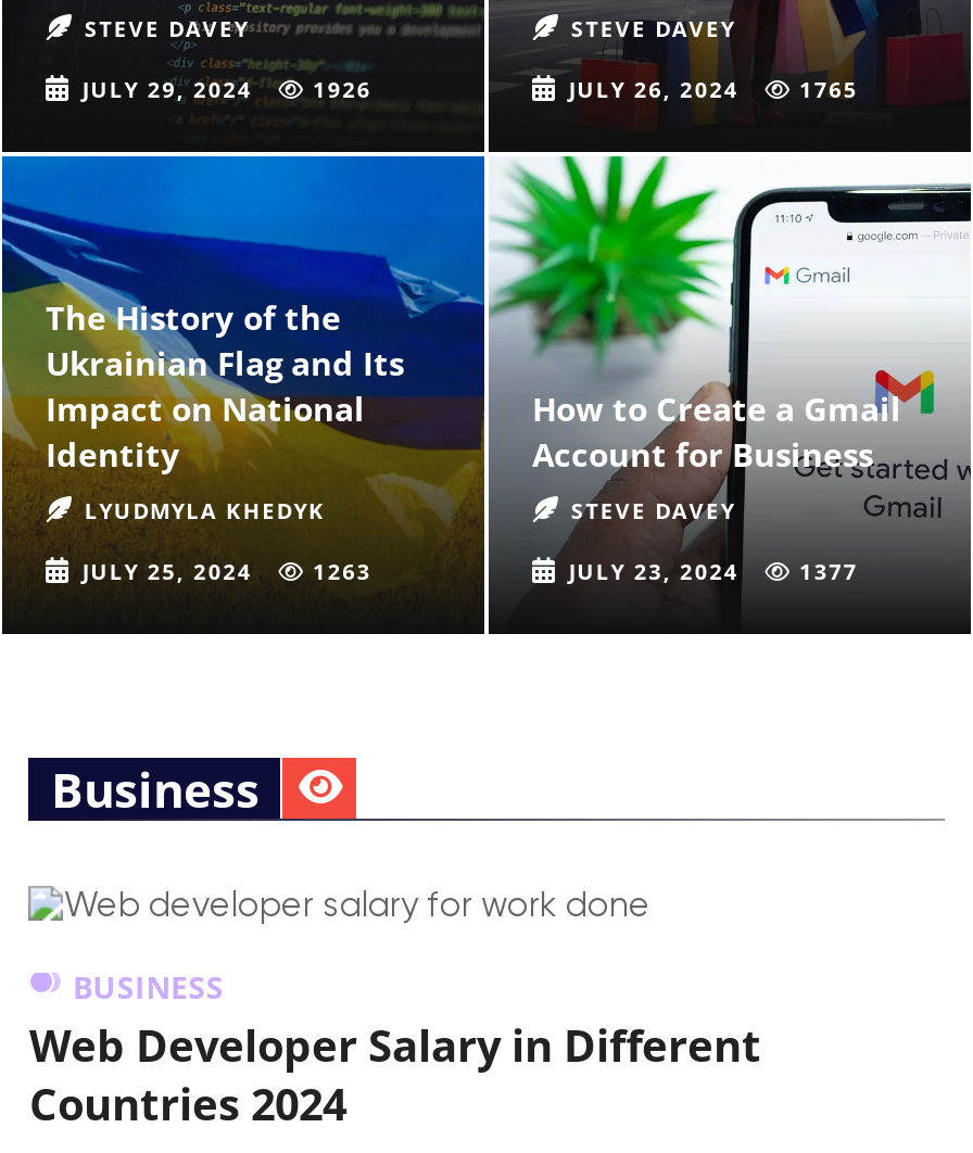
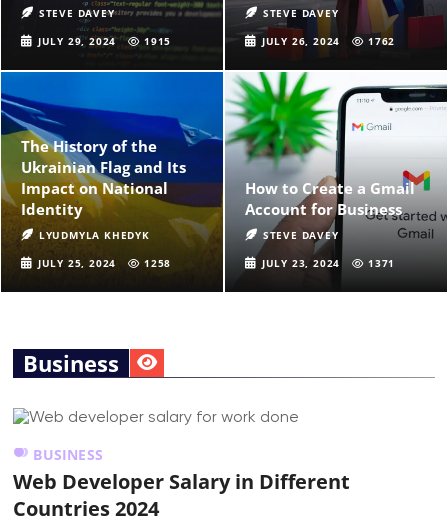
- JULY 29, 2024 1926
+ JULY 29, 2024 1915

- JULY 26, 2024 1765
+ JULY 26, 2024 1762

- JULY 25, 2024 1263
+ JULY 25, 2024 1258

- JULY 23, 2024 1377
+ JULY 23, 2024 1371
